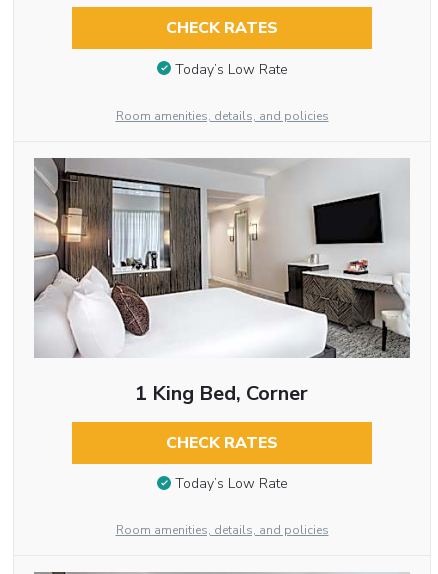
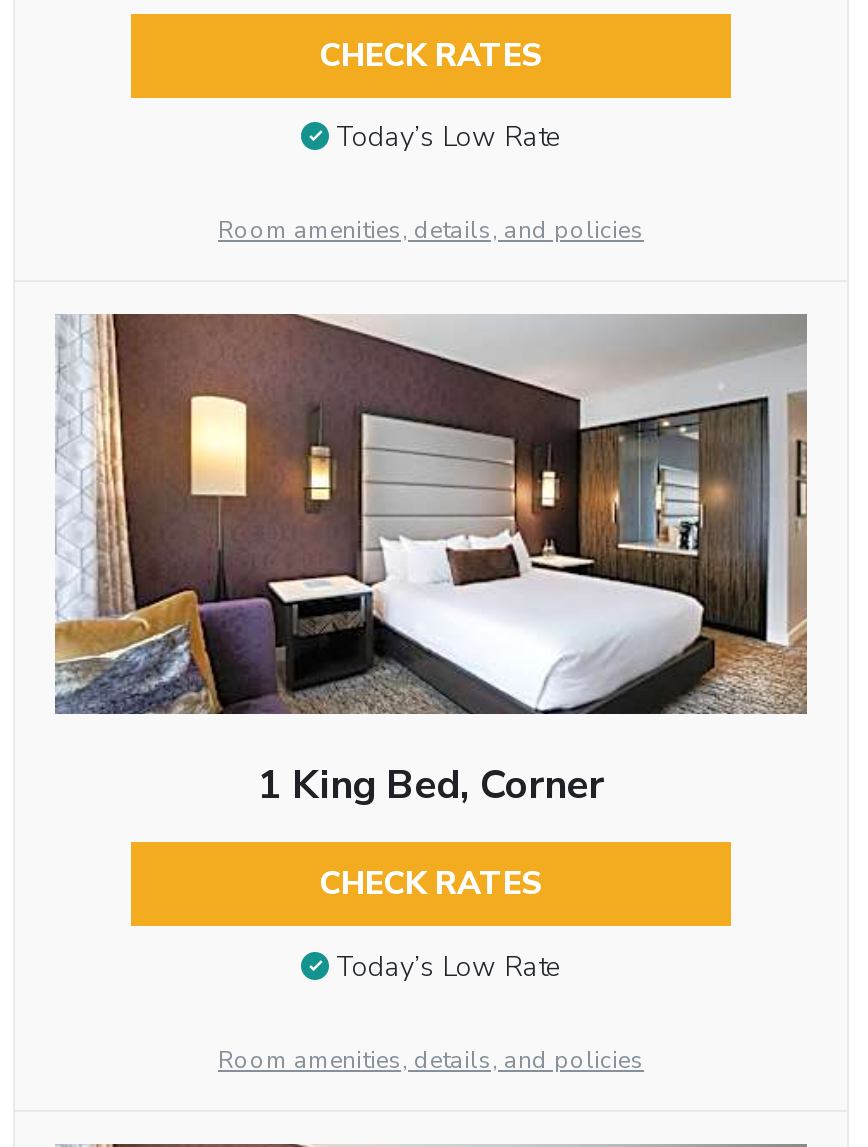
- [image]
+ [image]
